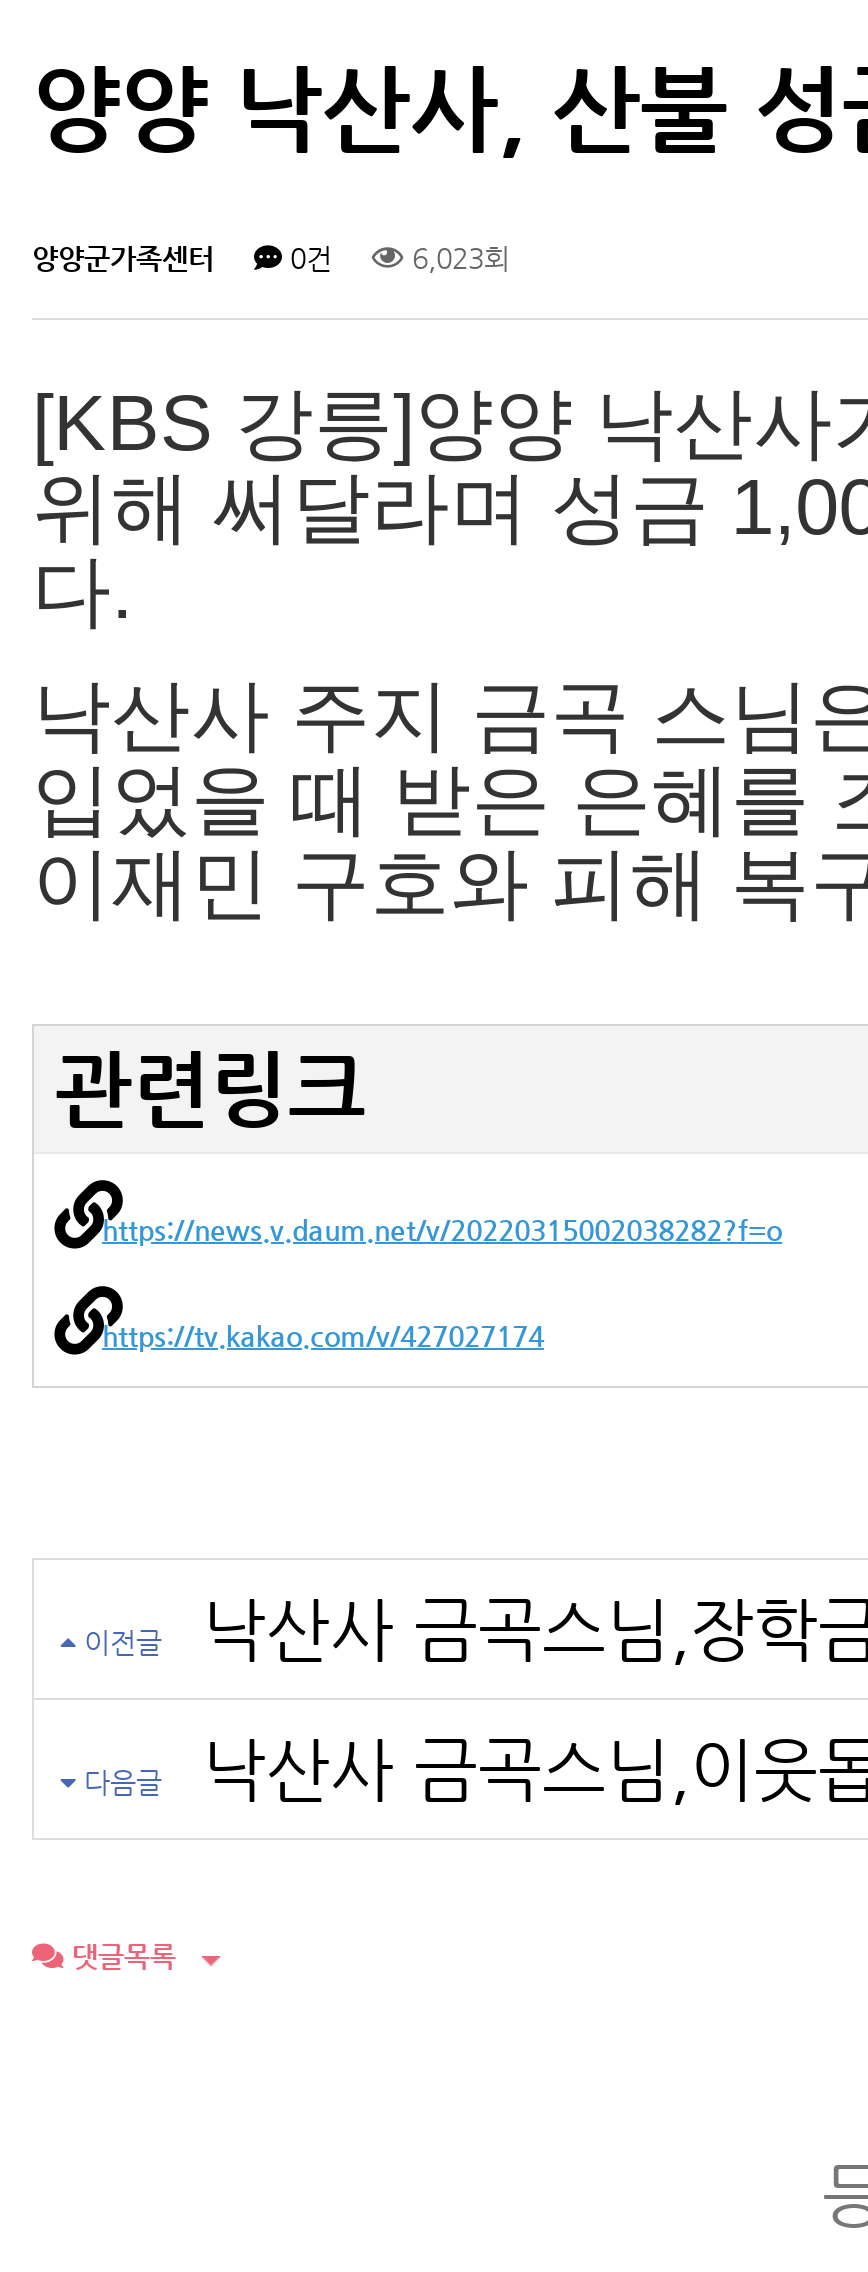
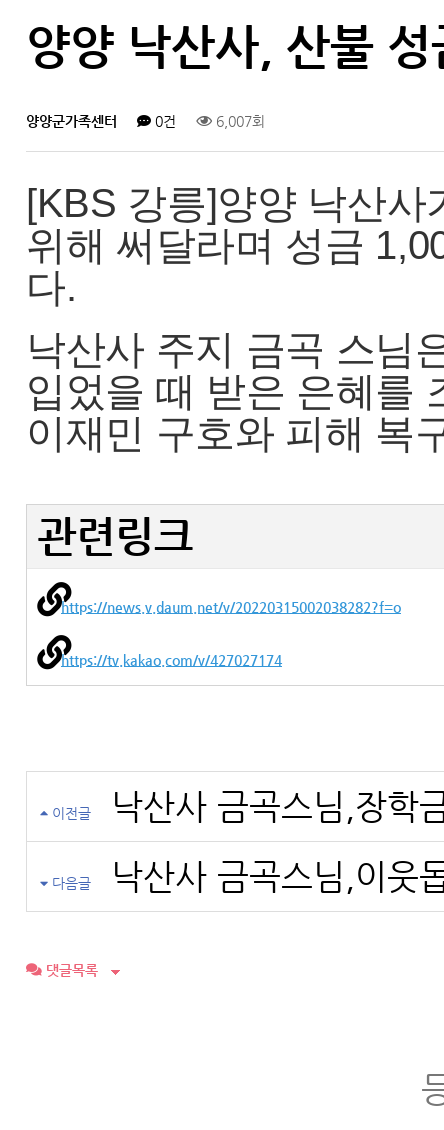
- 6,023회
+ 6,007회
